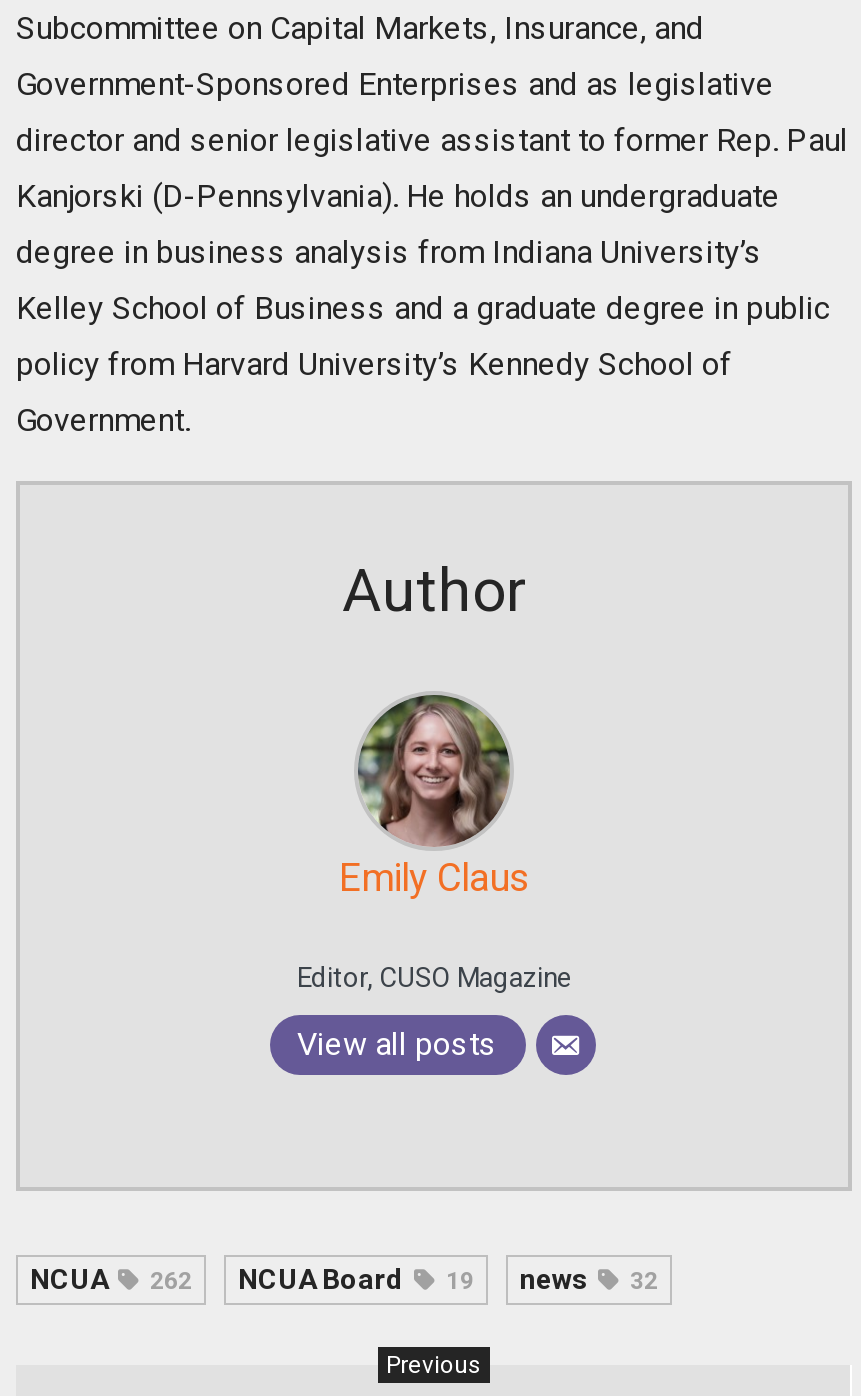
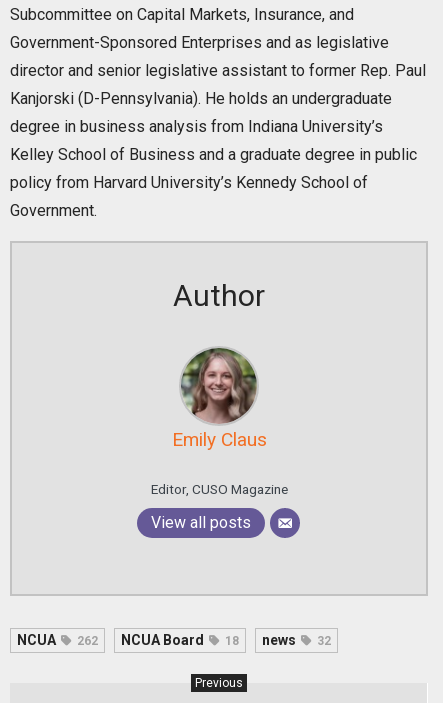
- NCUA 262 NCUA Board 19 news 32
+ NCUA 262 NCUA Board 18 news 32
